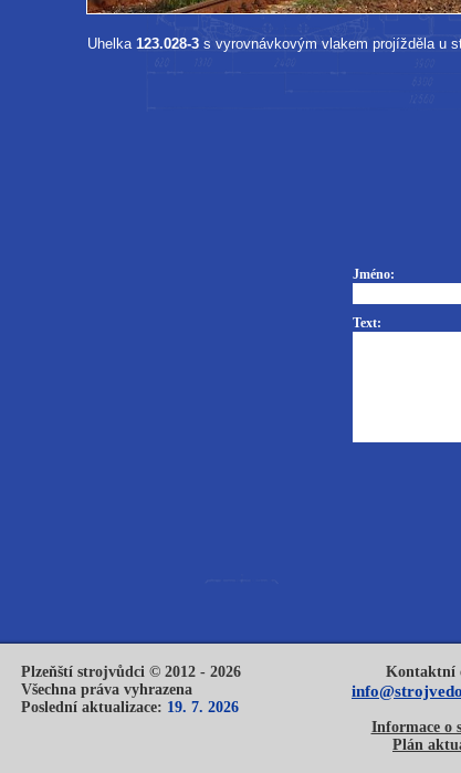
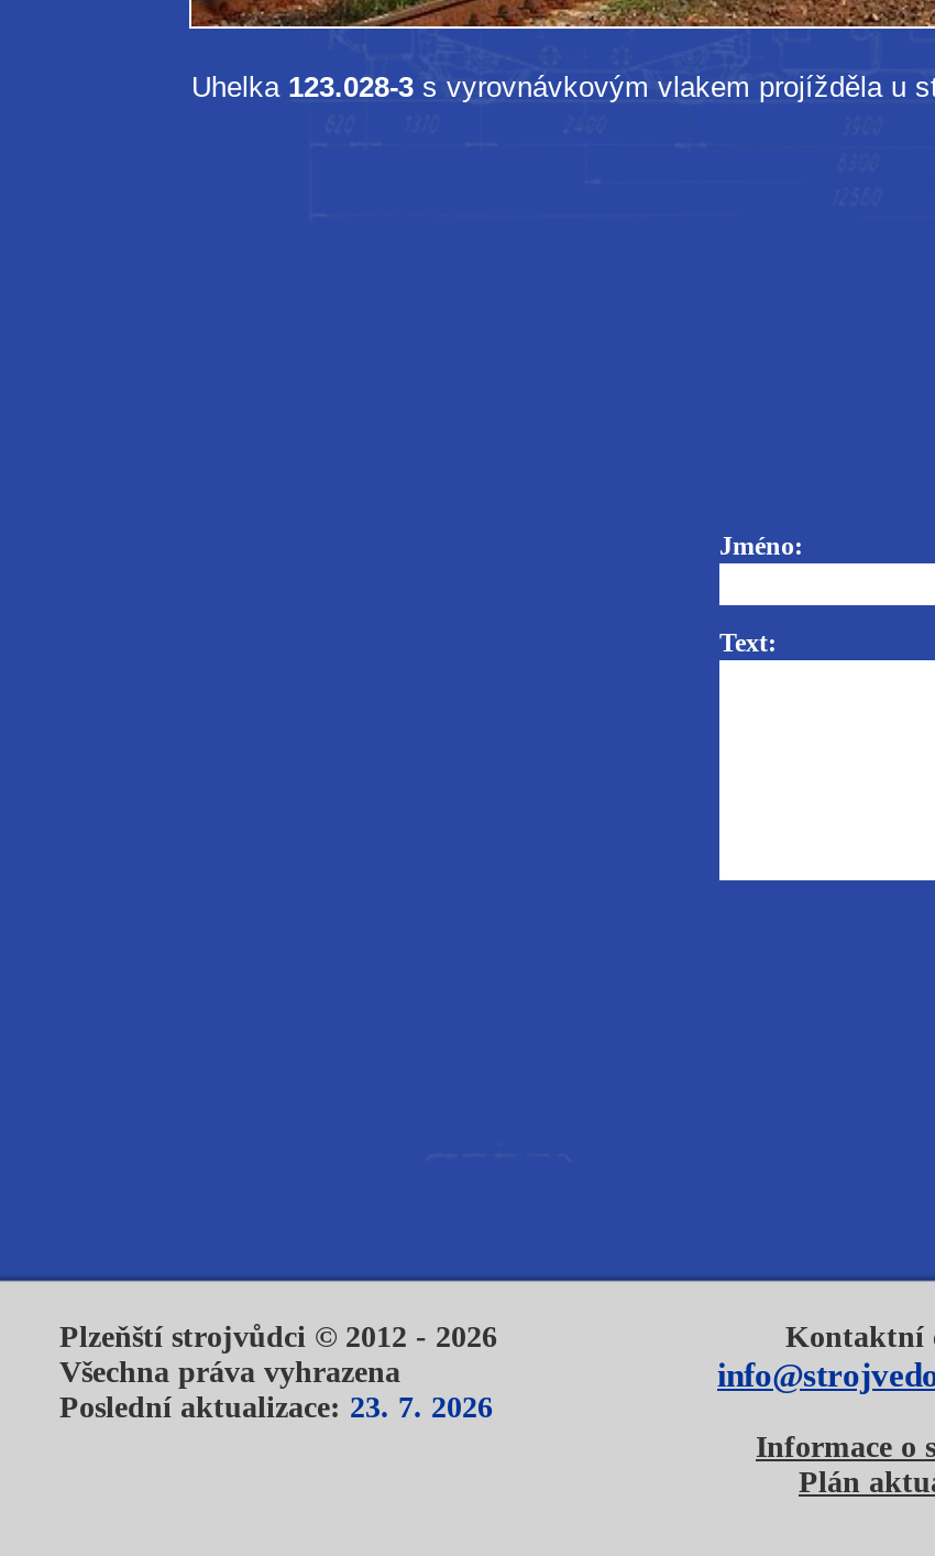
- Poslední aktualizace: 19. 7. 2026
+ Poslední aktualizace: 23. 7. 2026
